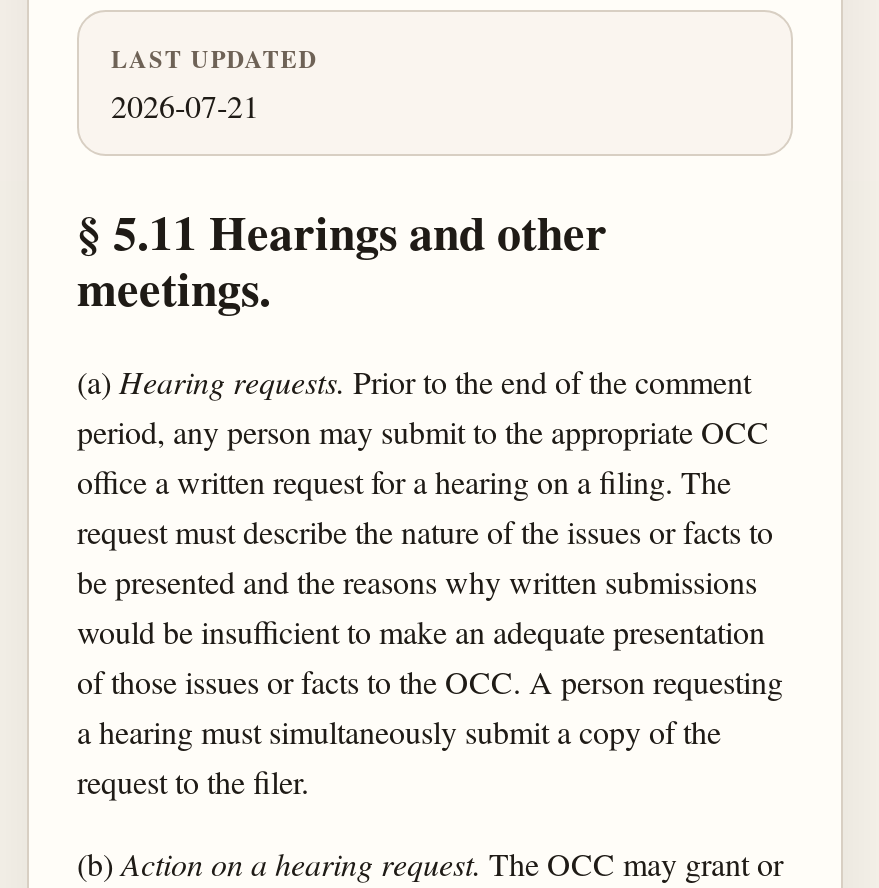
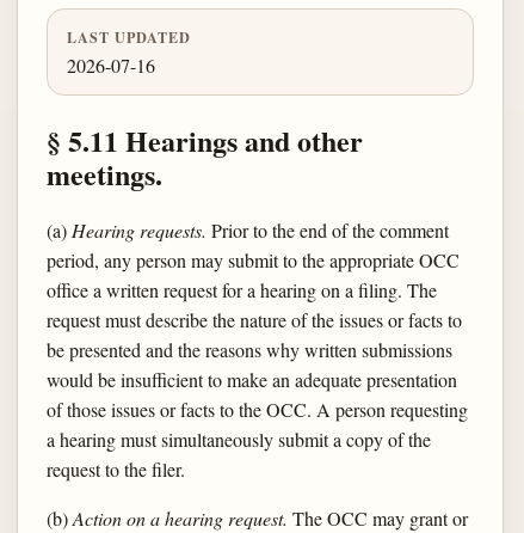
- 2026-07-21
+ 2026-07-16
